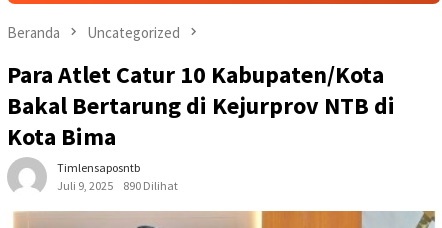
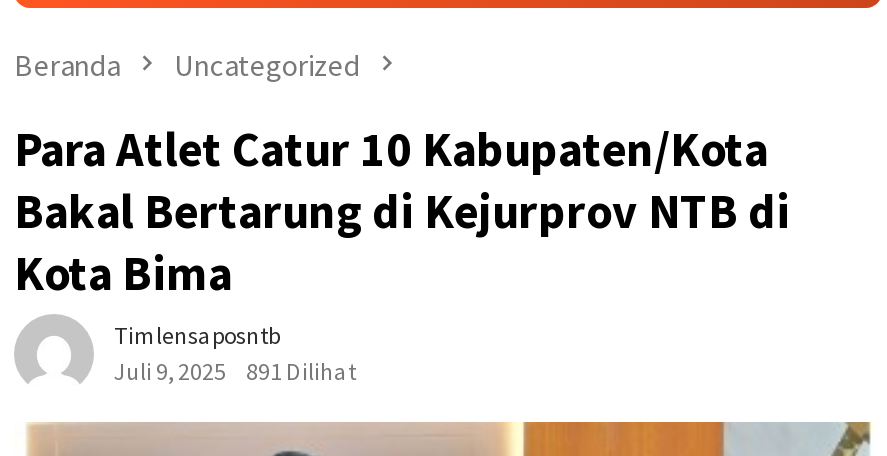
- Juli 9, 2025 890 Dilihat
+ Juli 9, 2025 891 Dilihat
